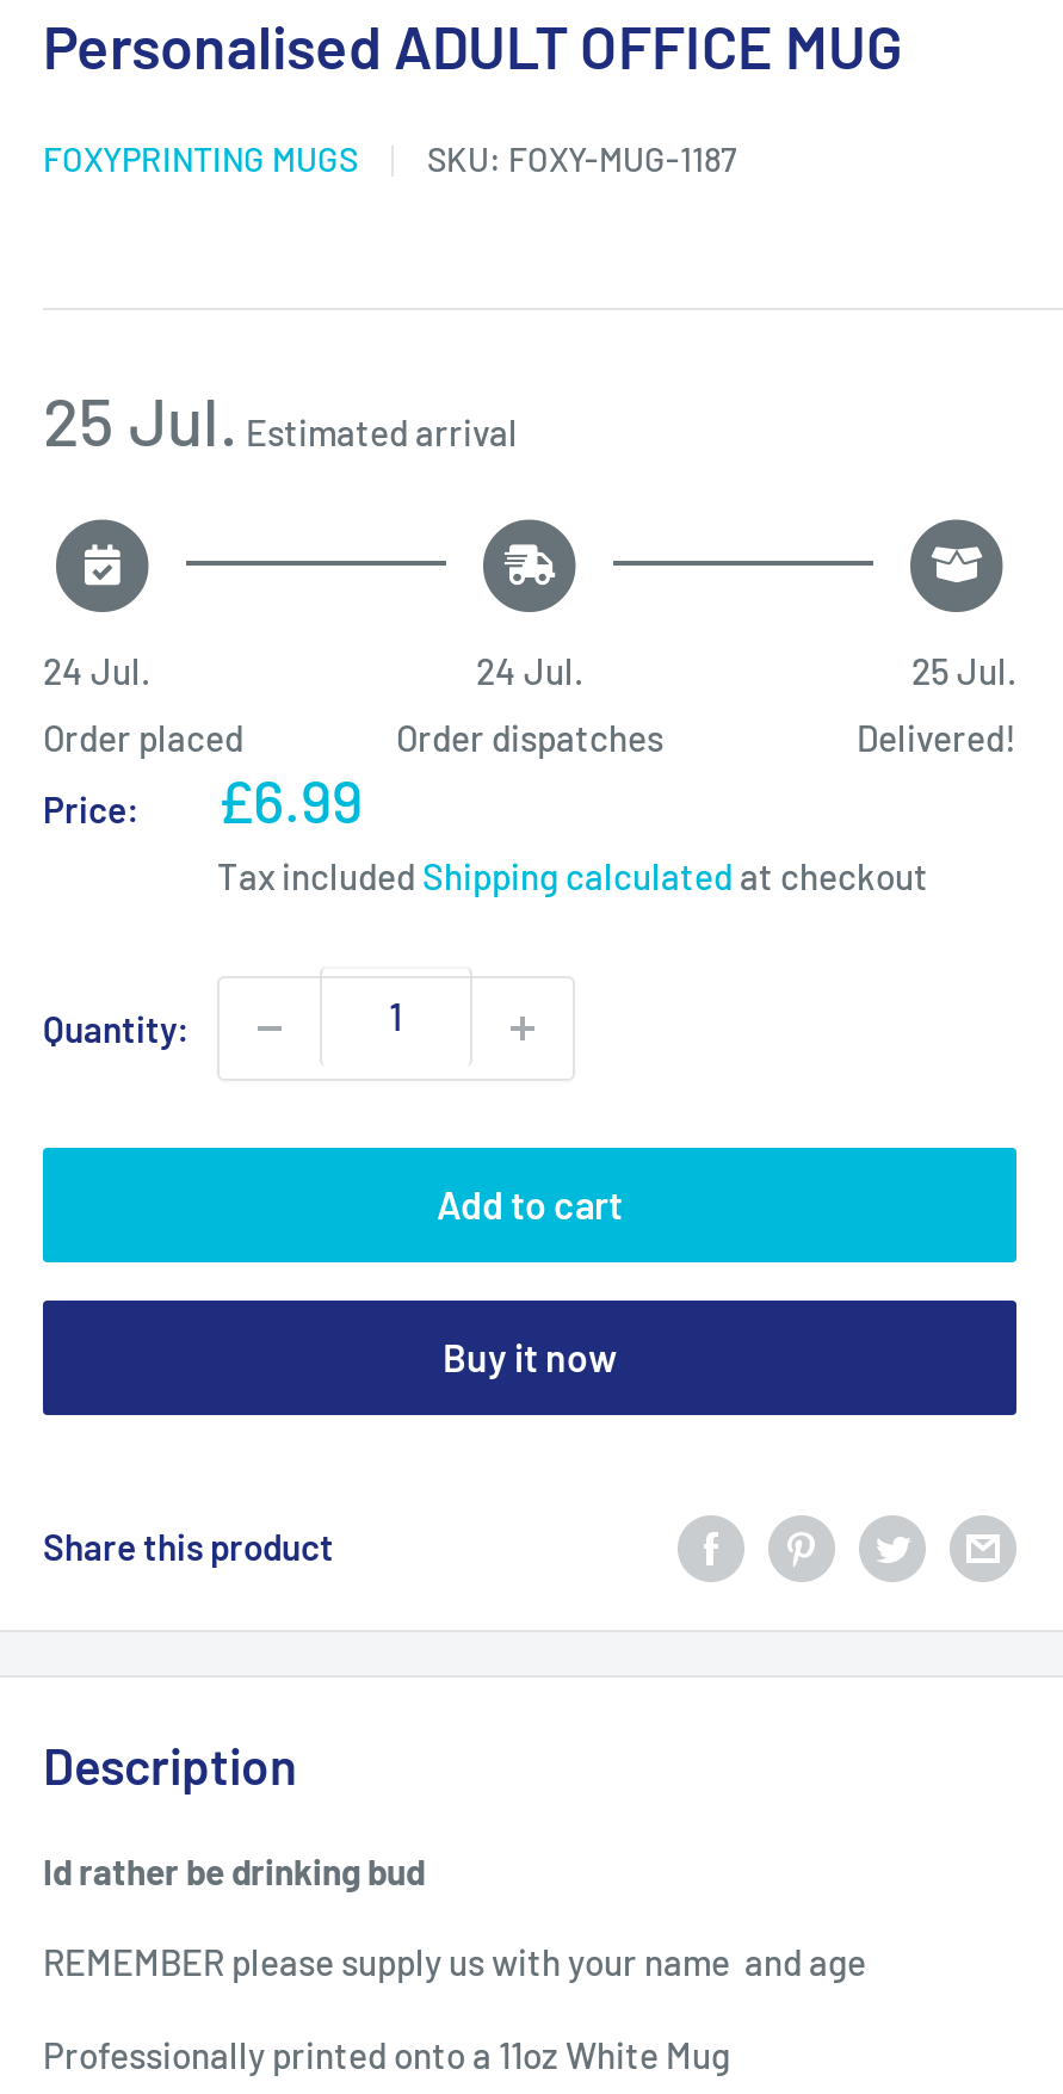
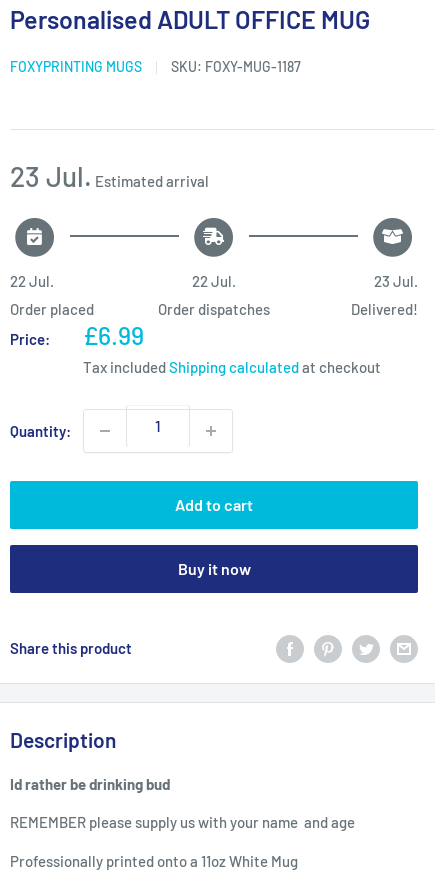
- 25 Jul. Estimated arrival
+ 23 Jul. Estimated arrival

- 24 Jul.
+ 22 Jul.

- 24 Jul.
+ 22 Jul.

- 25 Jul.
+ 23 Jul.
